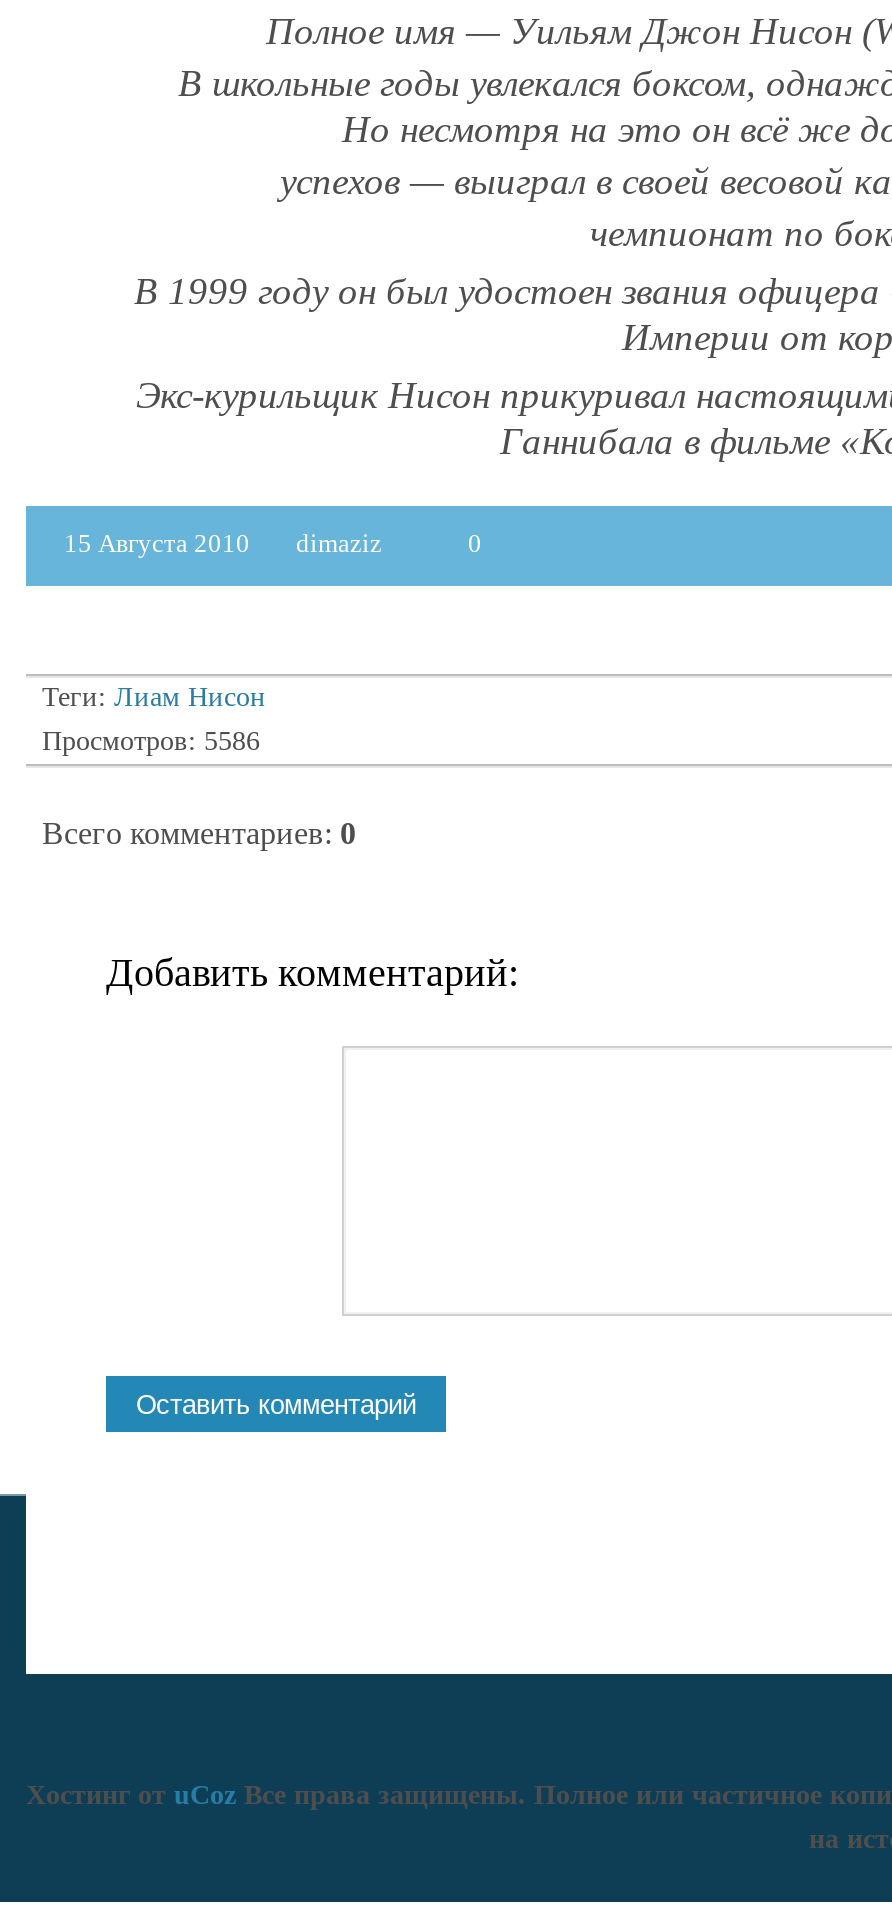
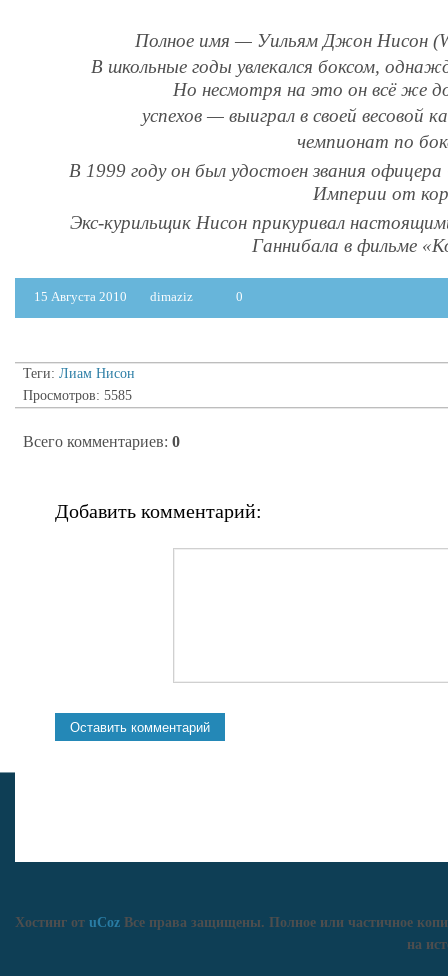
- Просмотров: 5586
+ Просмотров: 5585
